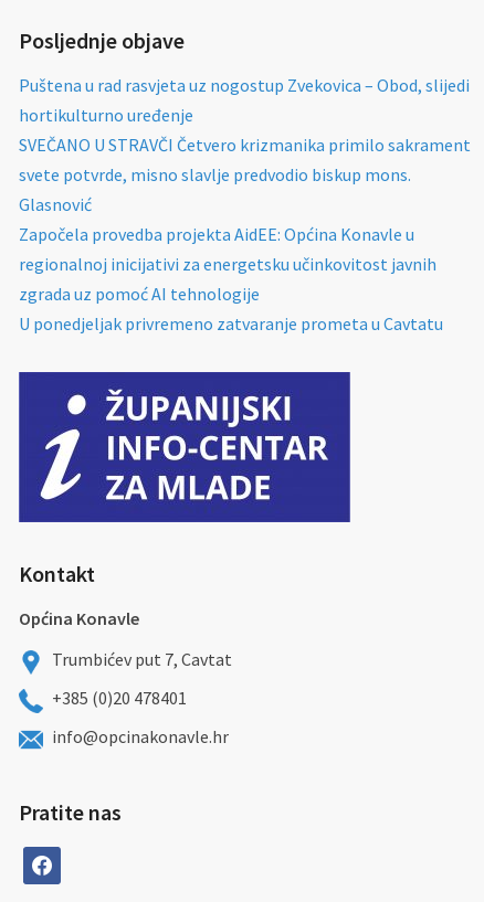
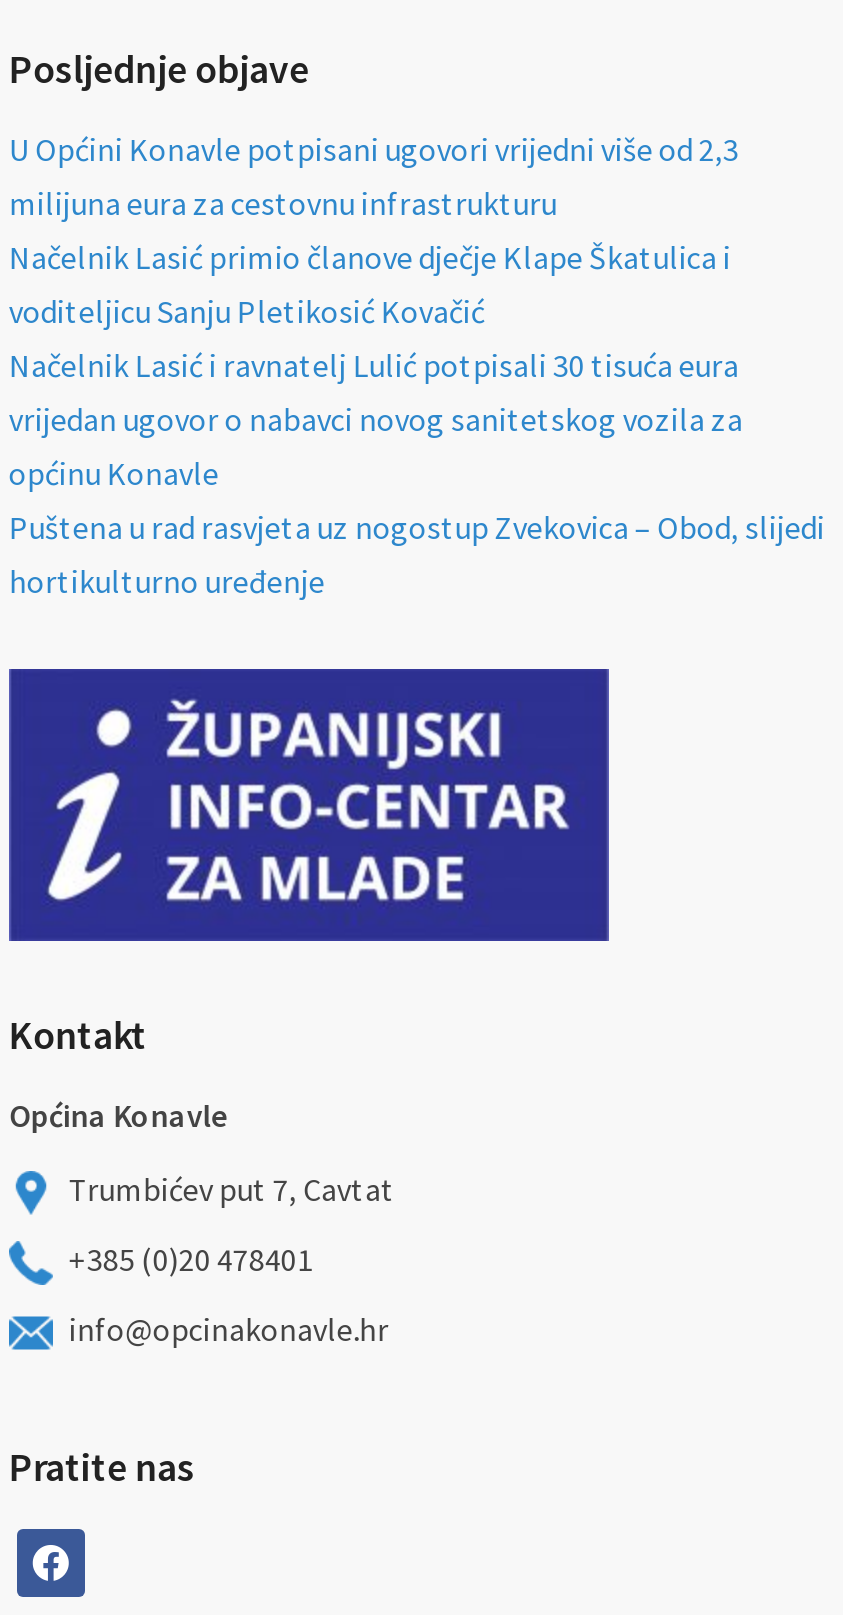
+ U Općini Konavle potpisani ugovori vrijedni više od 2,3
+ milijuna eura za cestovnu infrastrukturu
+ Načelnik Lasić primio članove dječje Klape Škatulica i
+ voditeljicu Sanju Pletikosić Kovačić
+ Načelnik Lasić i ravnatelj Lulić potpisali 30 tisuća eura
+ vrijedan ugovor o nabavci novog sanitetskog vozila za
+ općinu Konavle

moved down: Puštena u rad rasvjeta uz nogostup Zvekovica – Obod, slijedi | hortikulturno uređenje

- SVEČANO U STRAVČI Četvero krizmanika primilo sakrament
- svete potvrde, misno slavlje predvodio biskup mons.
- Glasnović
- Započela provedba projekta AidEE: Općina Konavle u
- regionalnoj inicijativi za energetsku učinkovitost javnih
- zgrada uz pomoć AI tehnologije
- U ponedjeljak privremeno zatvaranje prometa u Cavtatu
